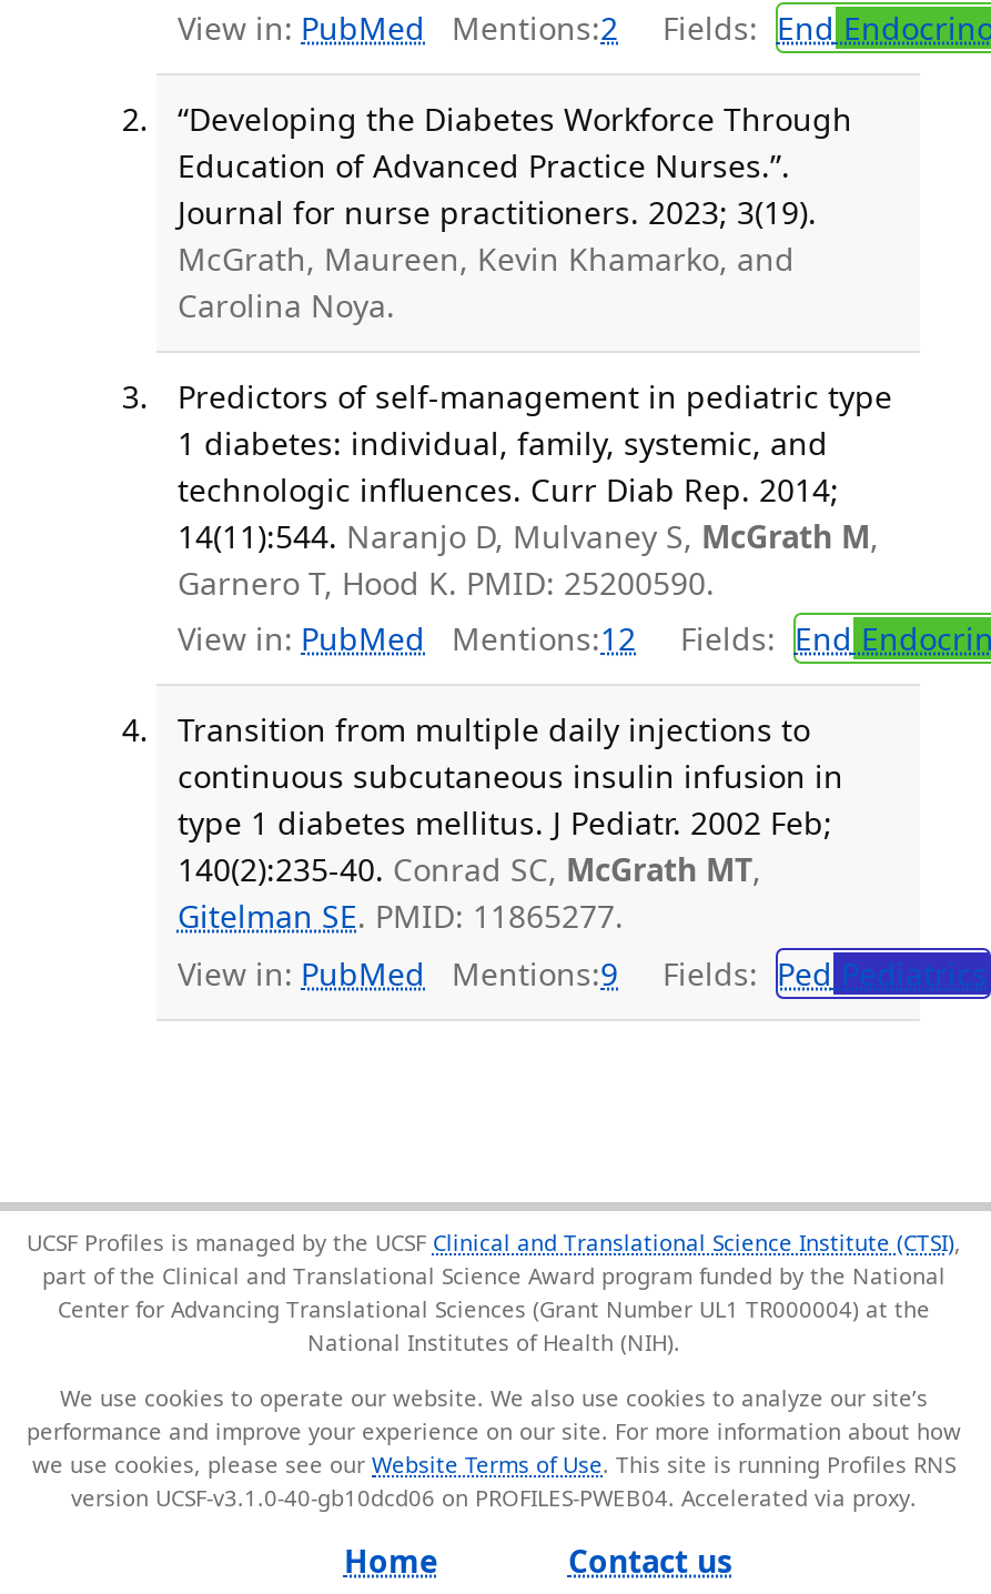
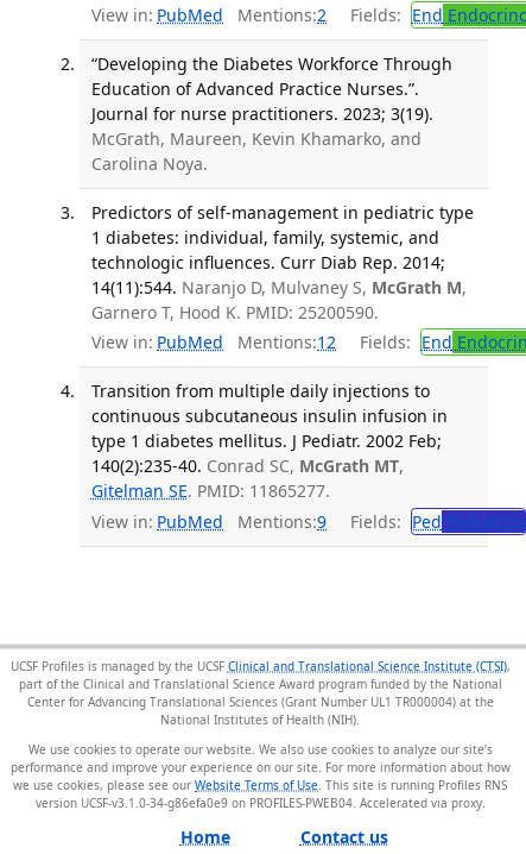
- version UCSF-v3.1.0-40-gb10dcd06 on PROFILES-PWEB04.
+ version UCSF-v3.1.0-34-g86efa0e9 on PROFILES-PWEB04.
